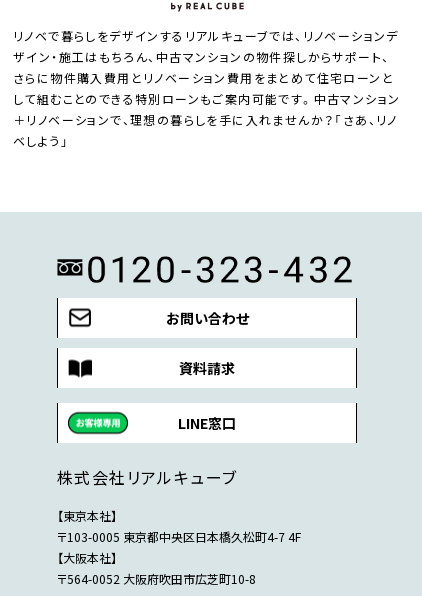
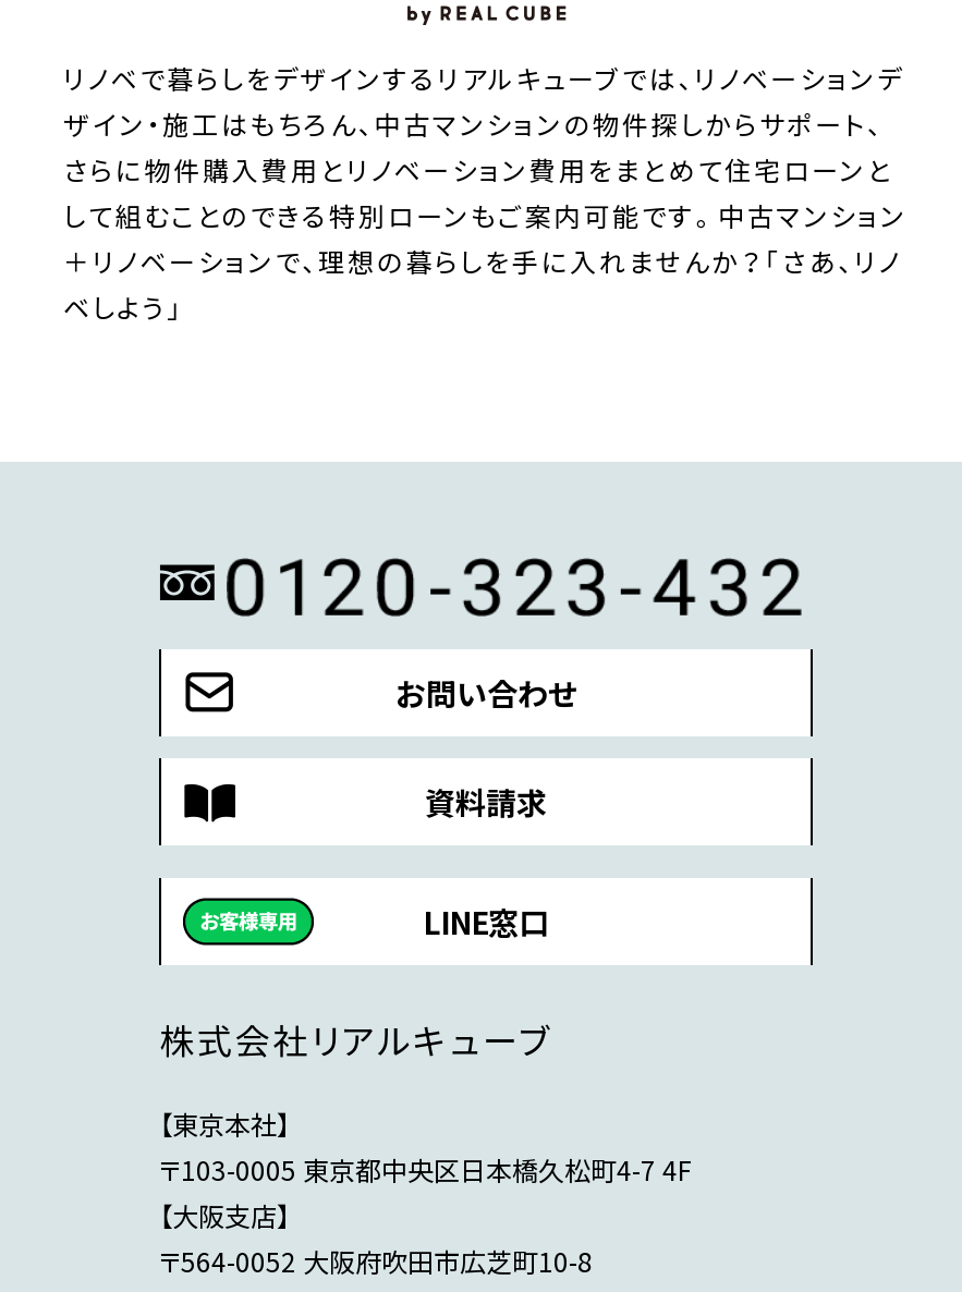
- 【大阪本社】
+ 【大阪支店】
